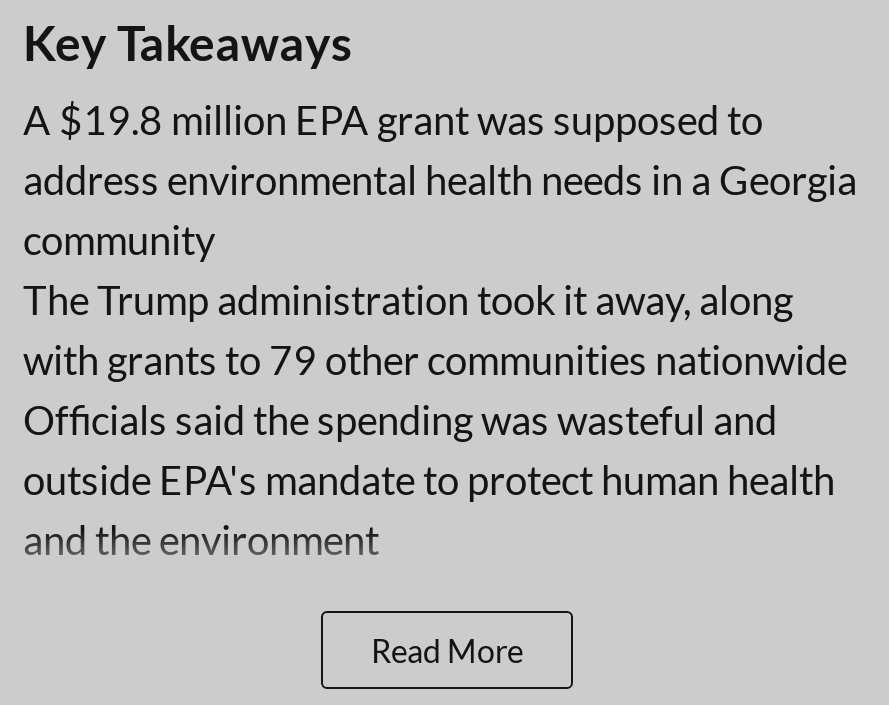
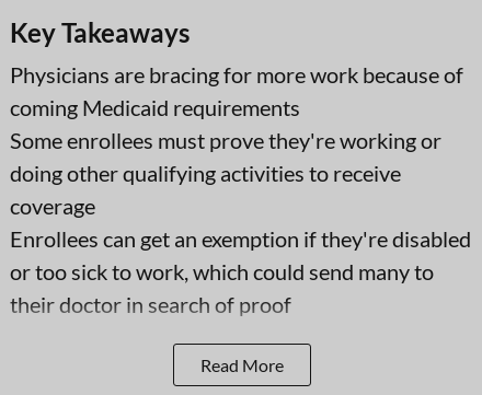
- A $19.8 million EPA grant was supposed to
- address environmental health needs in a Georgia
- community
- The Trump administration took it away, along
- with grants to 79 other communities nationwide
- Officials said the spending was wasteful and
- outside EPA's mandate to protect human health
- and the environment
+ Physicians are bracing for more work because of
+ coming Medicaid requirements
+ Some enrollees must prove they're working or
+ doing other qualifying activities to receive
+ coverage
+ Enrollees can get an exemption if they're disabled
+ or too sick to work, which could send many to
+ their doctor in search of proof
